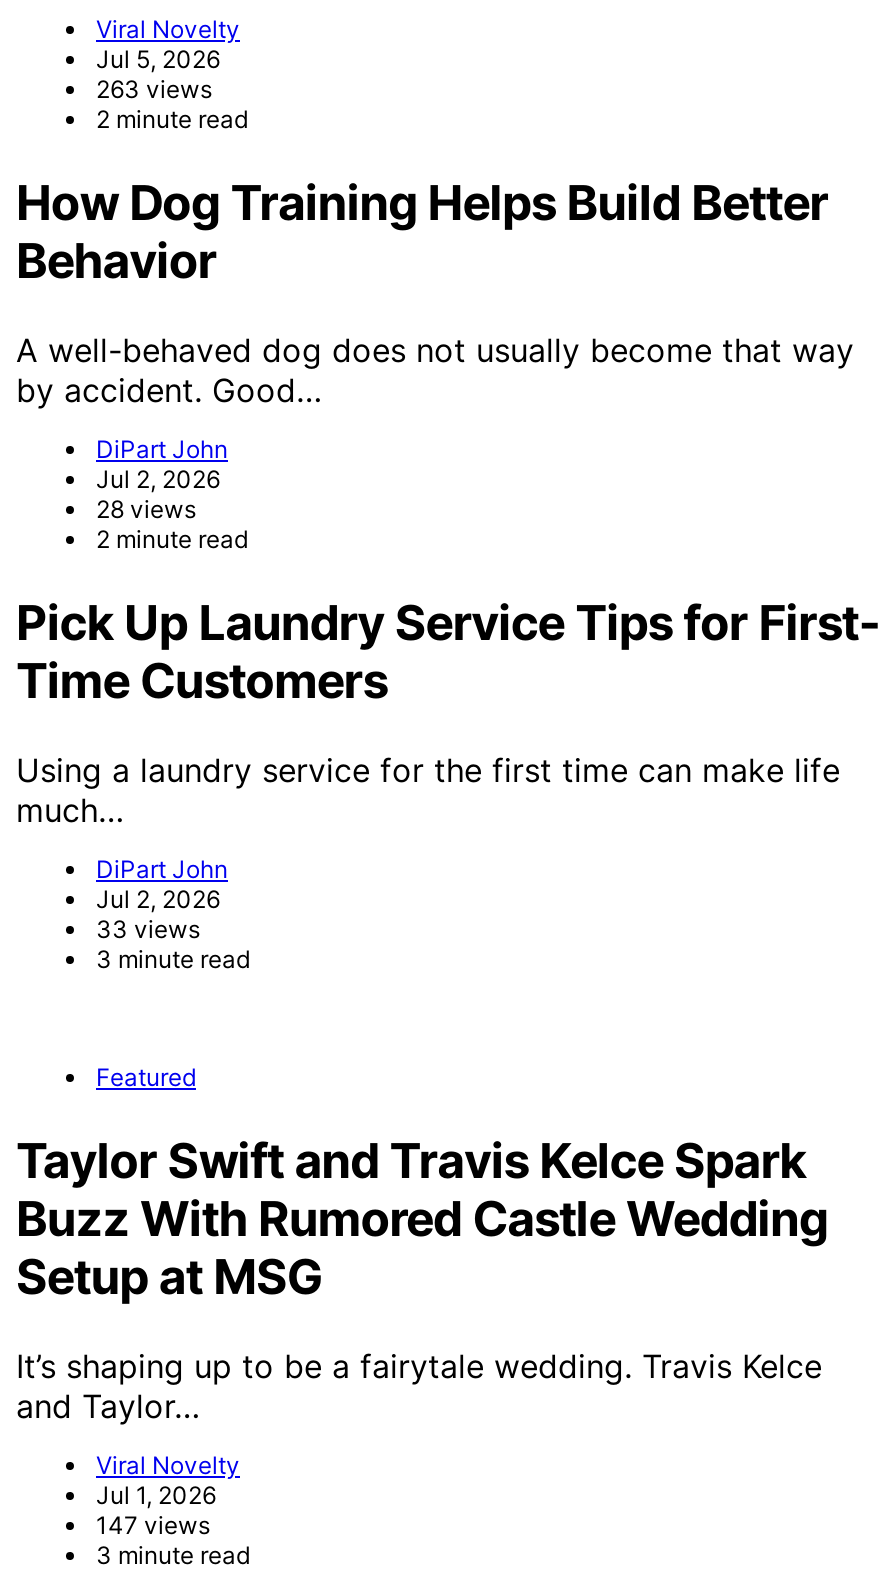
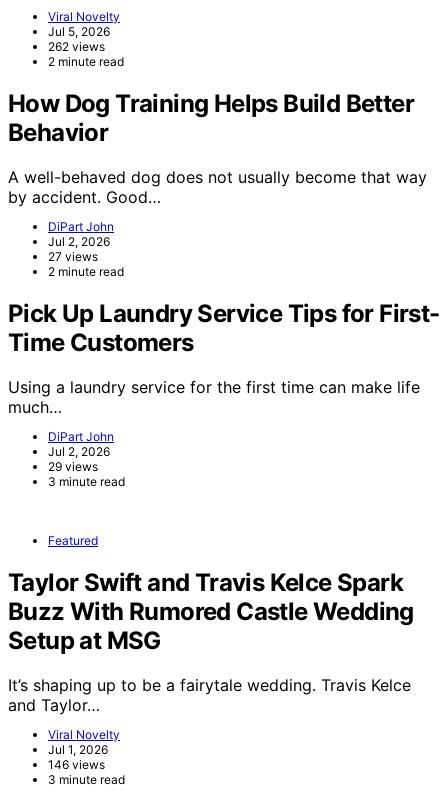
- 263 views
+ 262 views

- 28 views
+ 27 views

- 33 views
+ 29 views

- 147 views
+ 146 views
